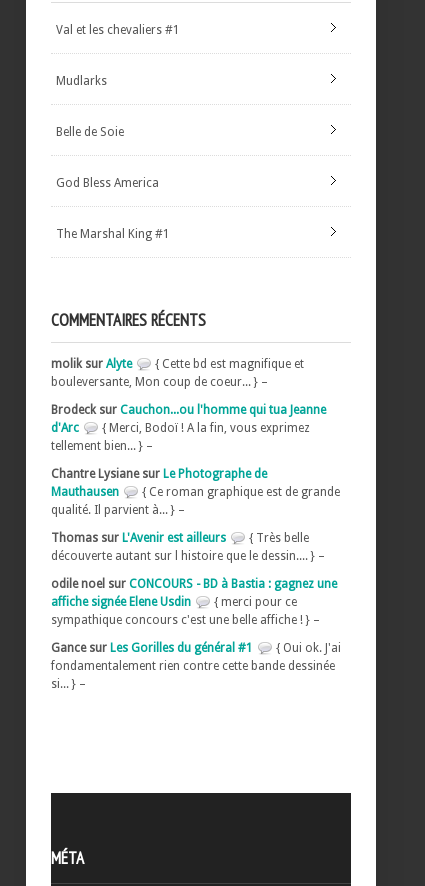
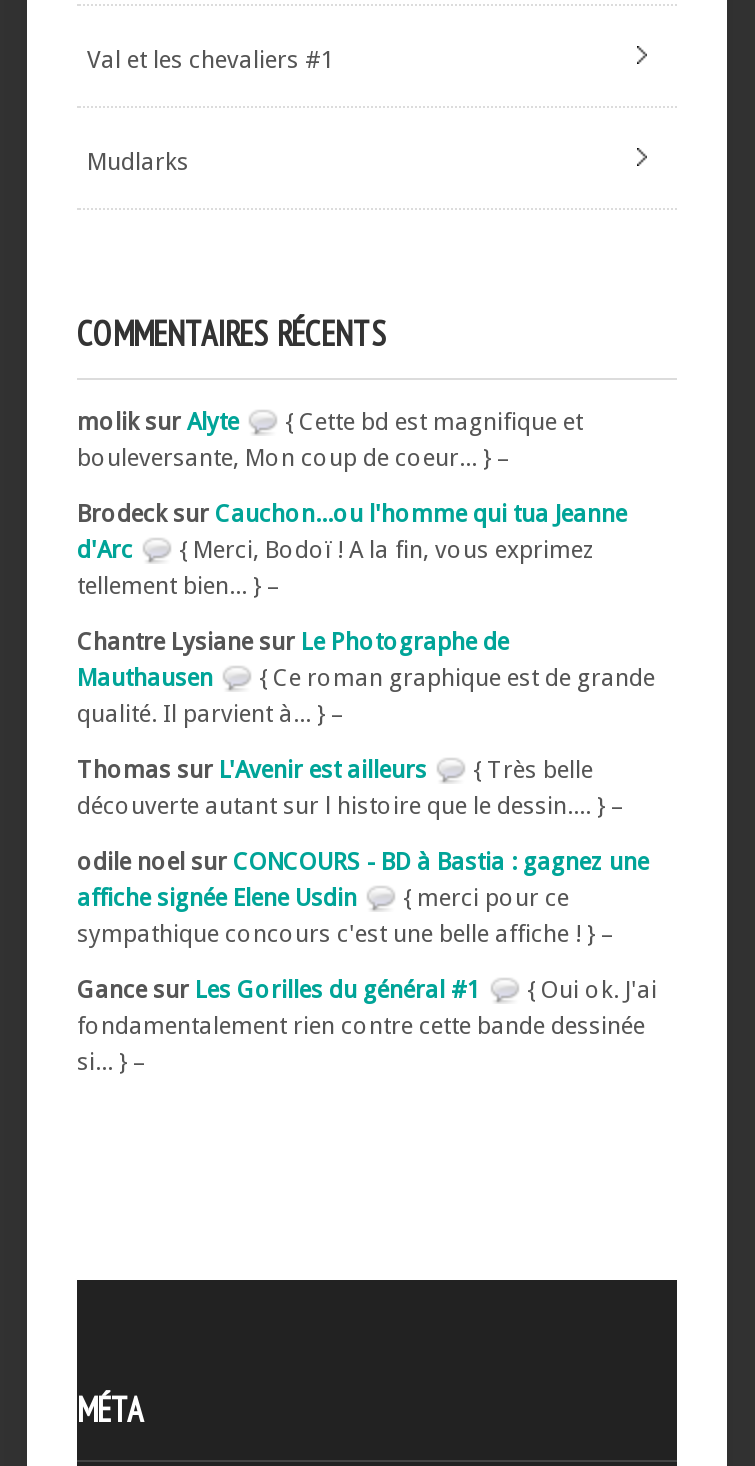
- Belle de Soie

- God Bless America

- The Marshal King #1
